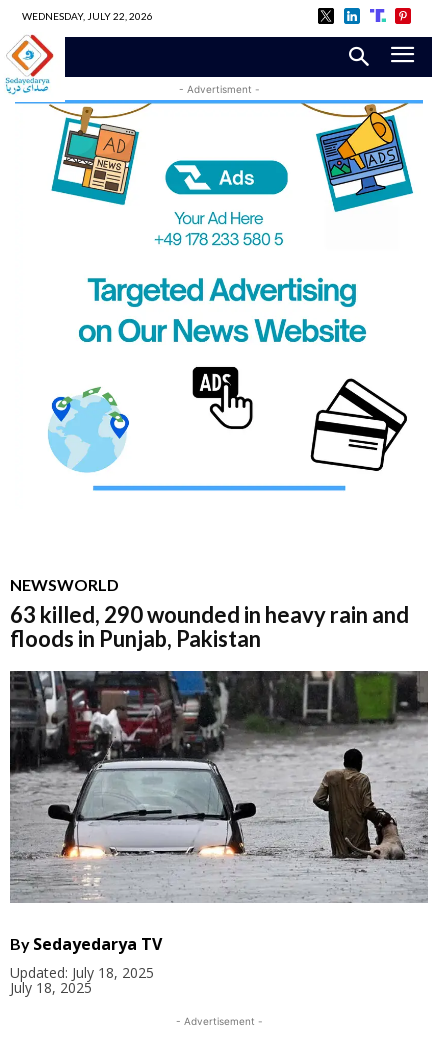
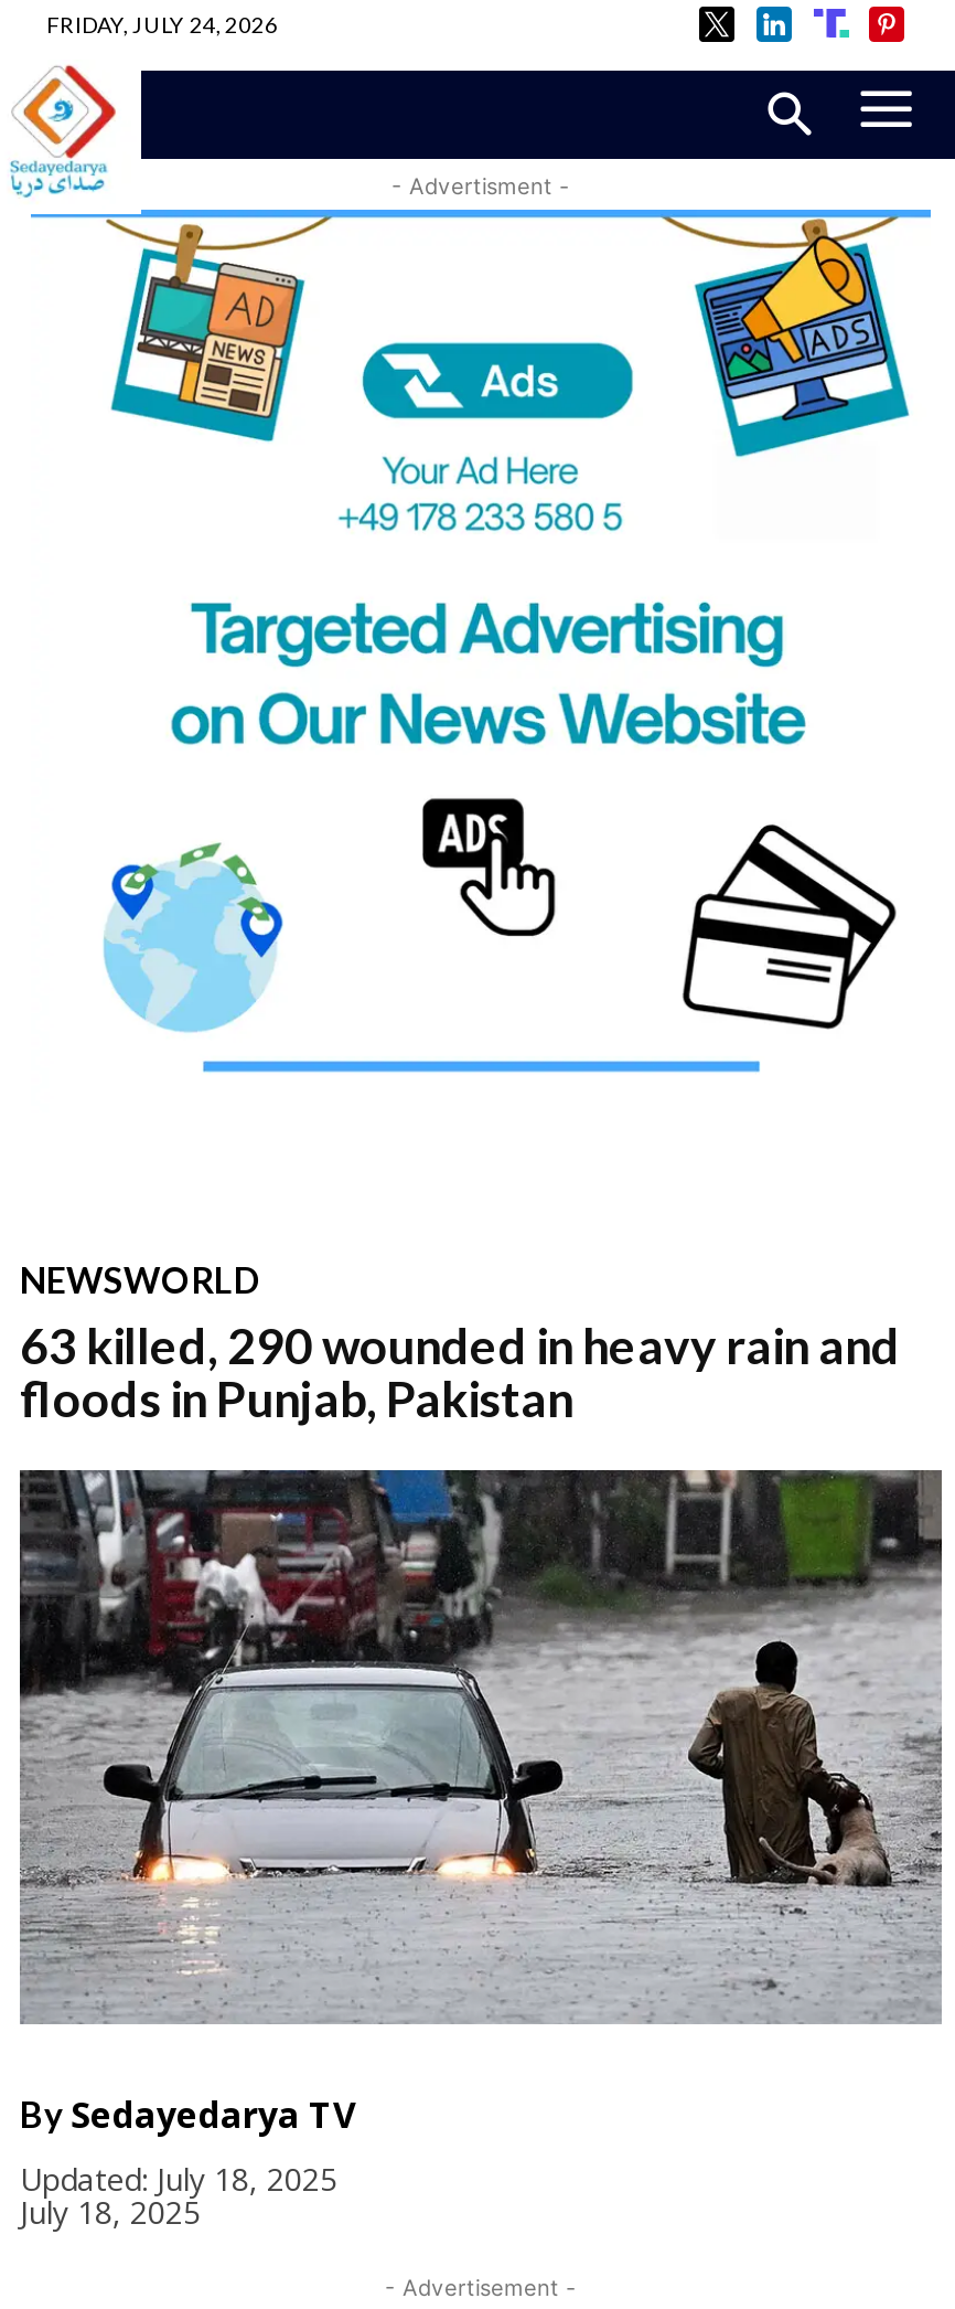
- WEDNESDAY, JULY 22, 2026
+ FRIDAY, JULY 24, 2026
